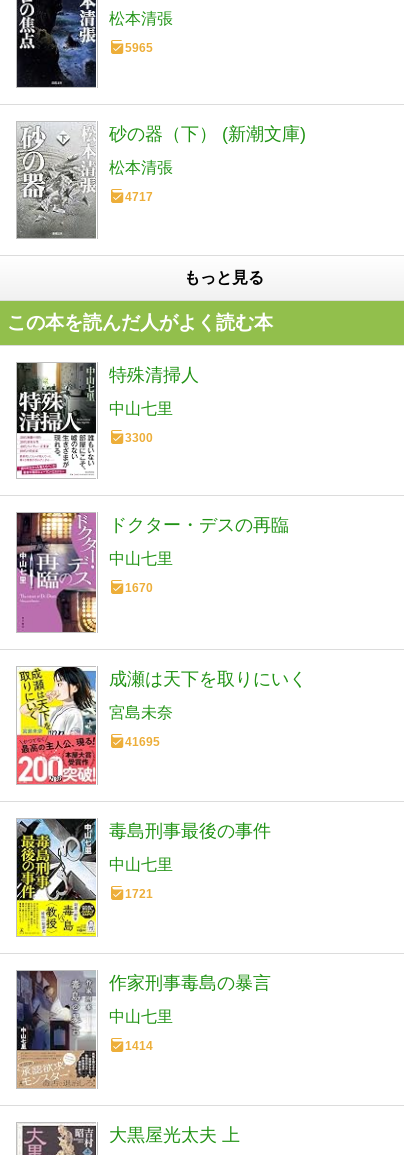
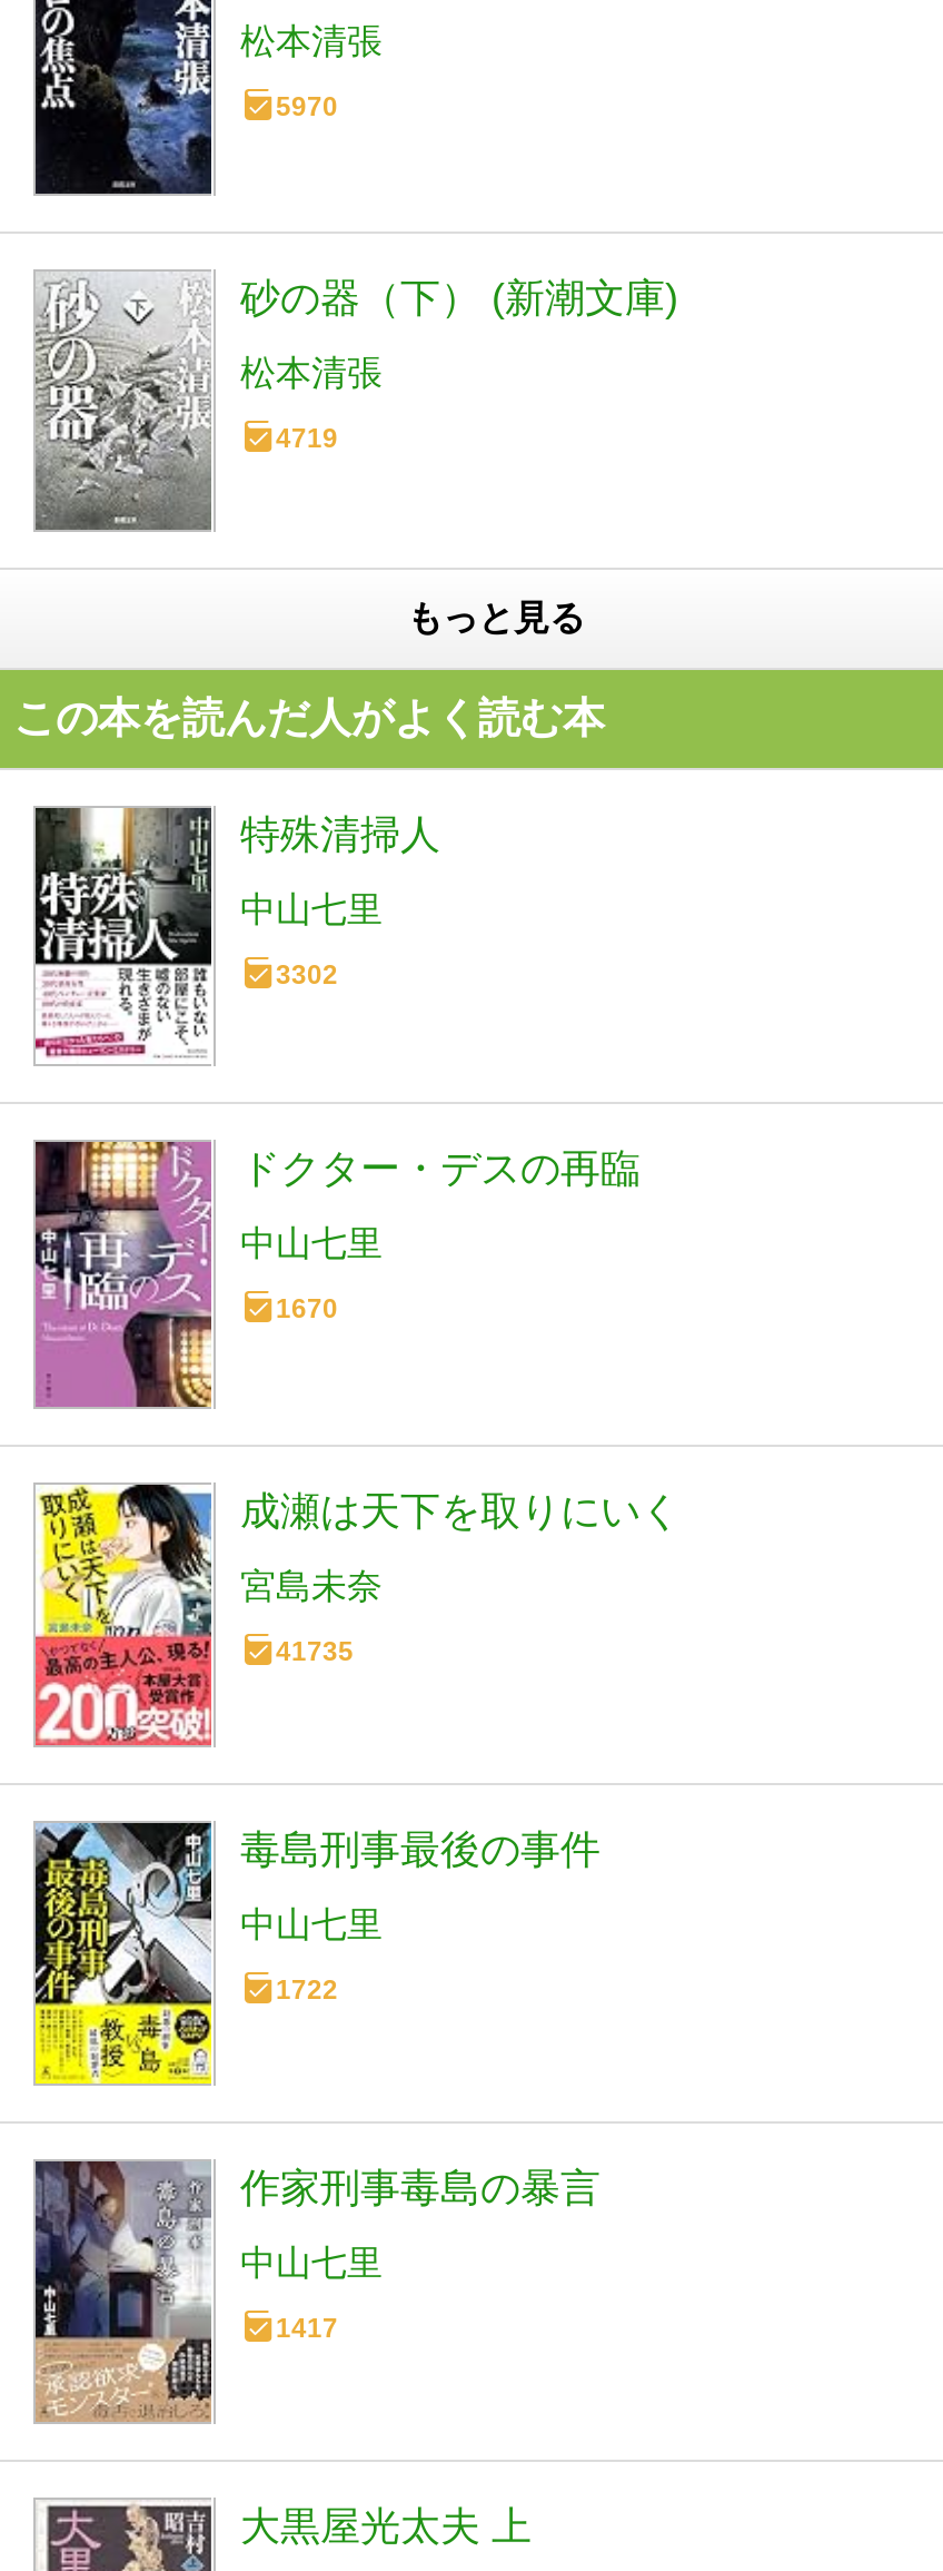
- 5965
+ 5970

- 4717
+ 4719

- 3300
+ 3302

- 41695
+ 41735

- 1721
+ 1722

- 1414
+ 1417
